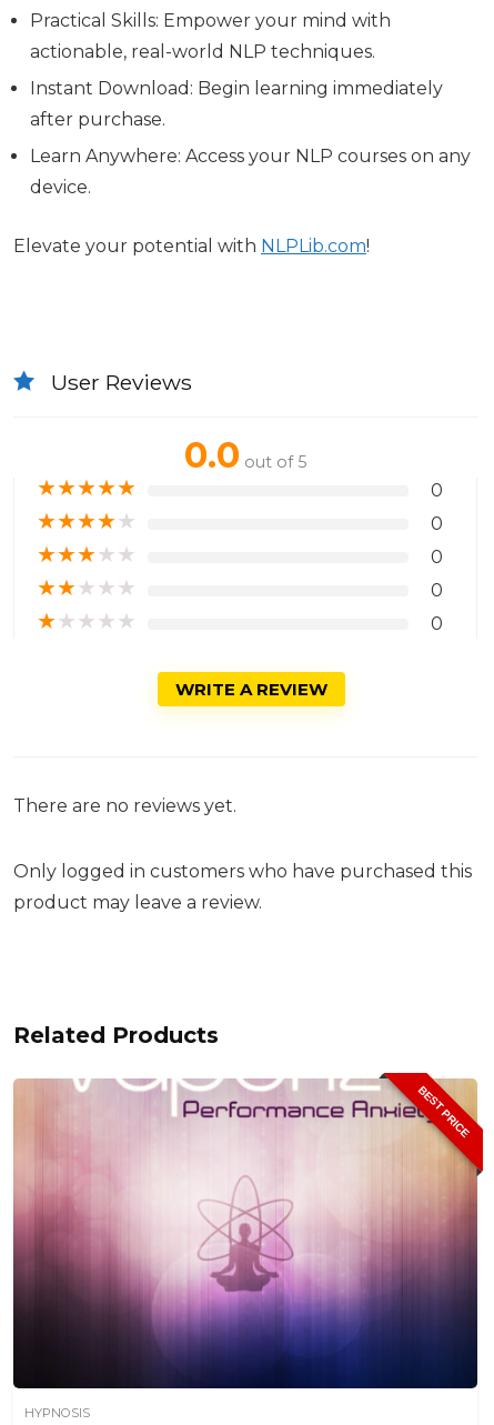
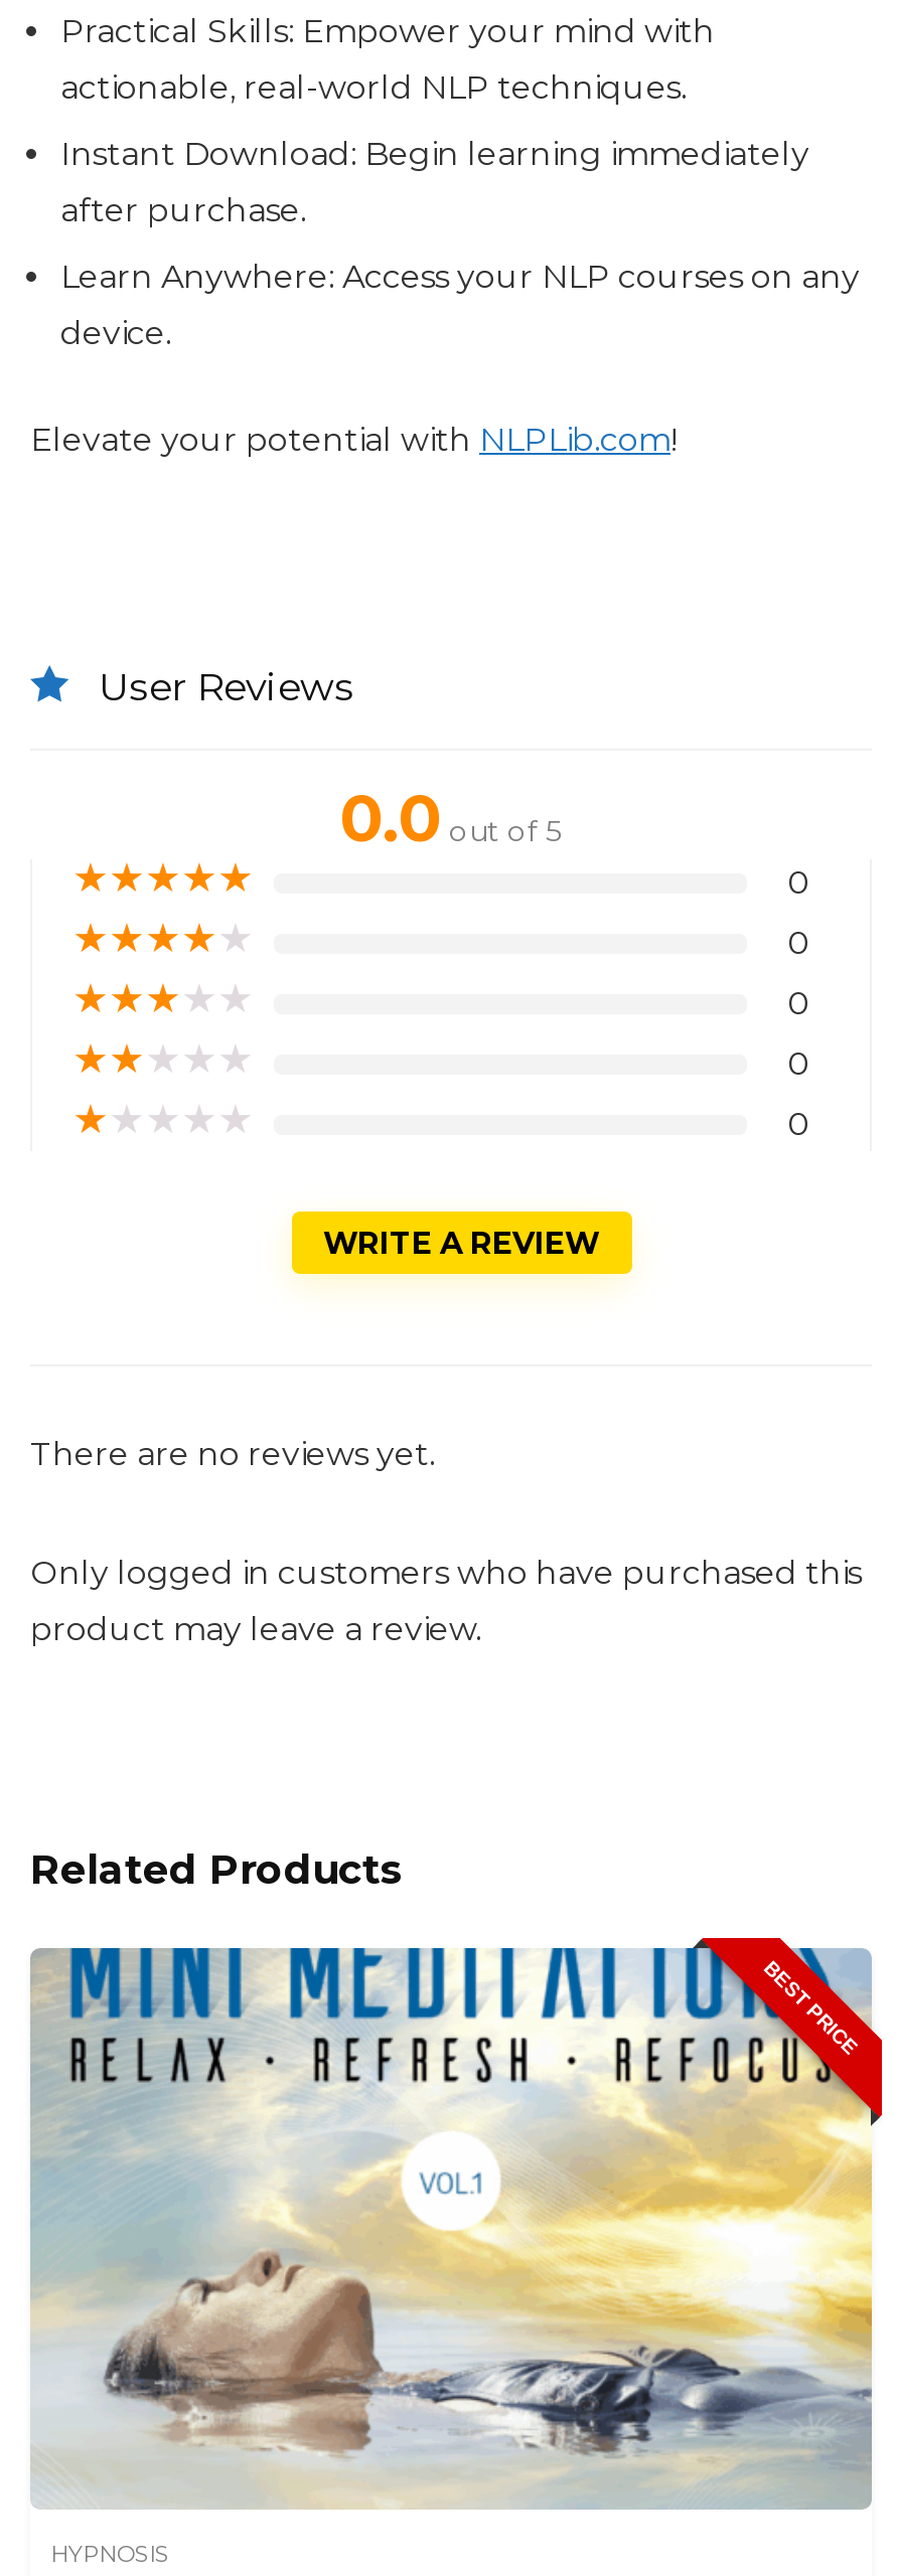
- [image]
+ [image]
